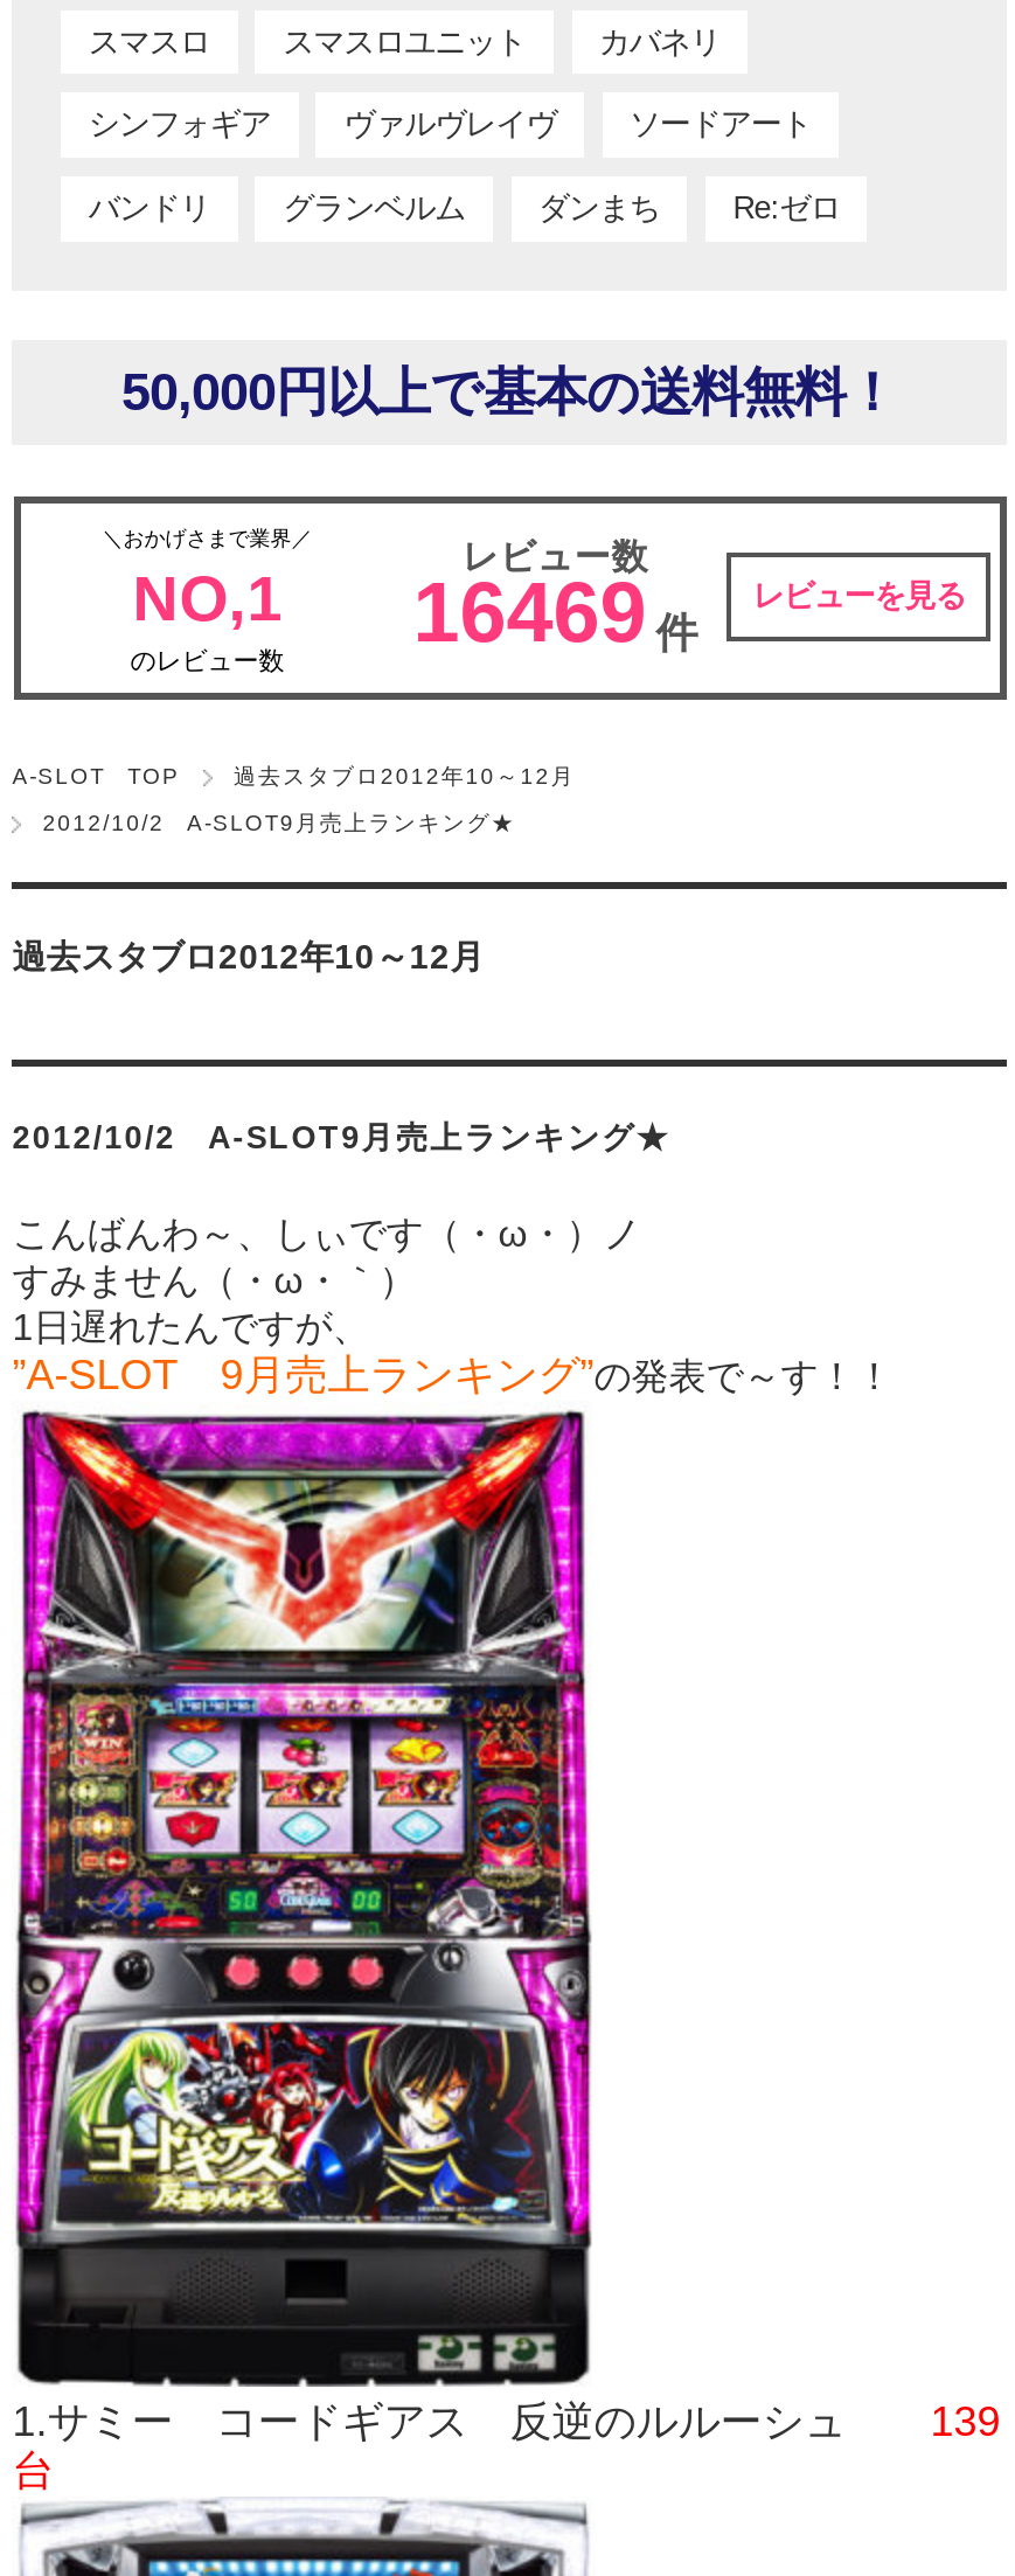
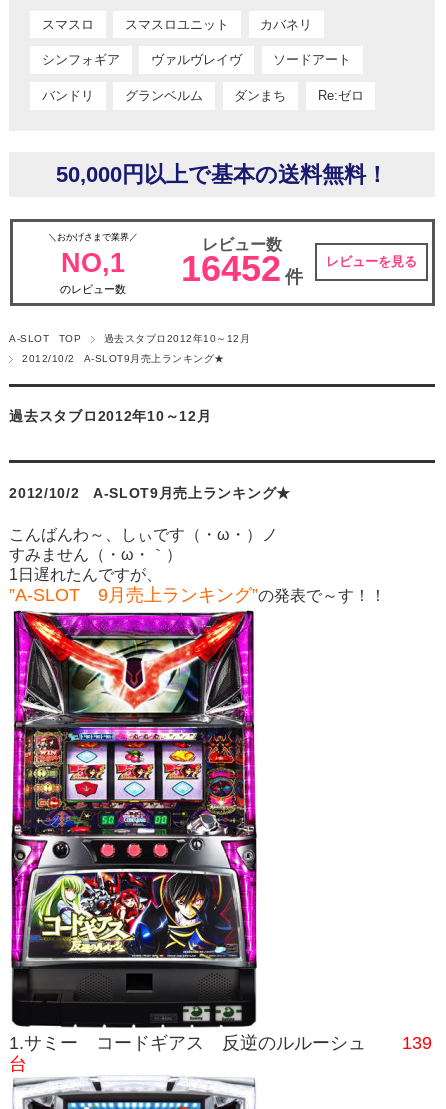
- NO,1 16469 件 レビューを見る
+ NO,1 16452 件 レビューを見る
